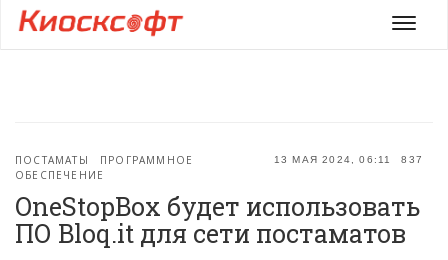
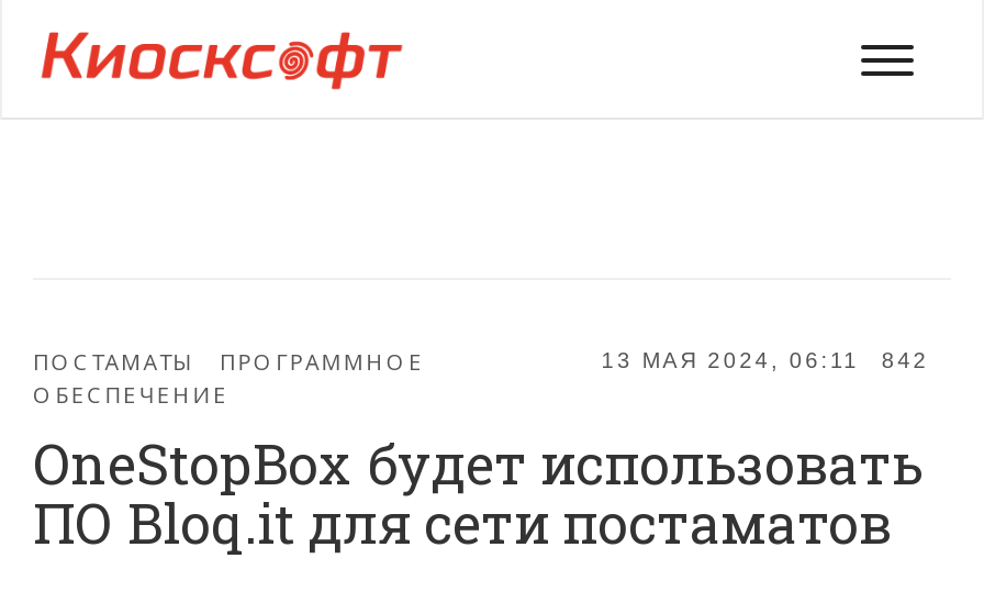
- 13 МАЯ 2024, 06:11 837
+ 13 МАЯ 2024, 06:11 842
